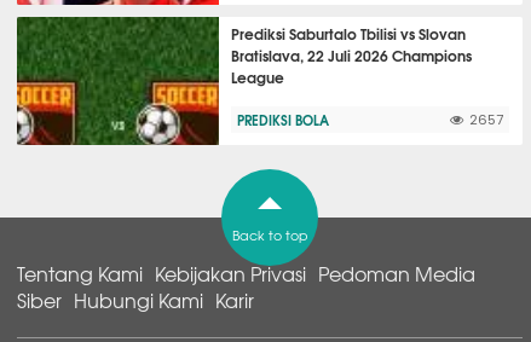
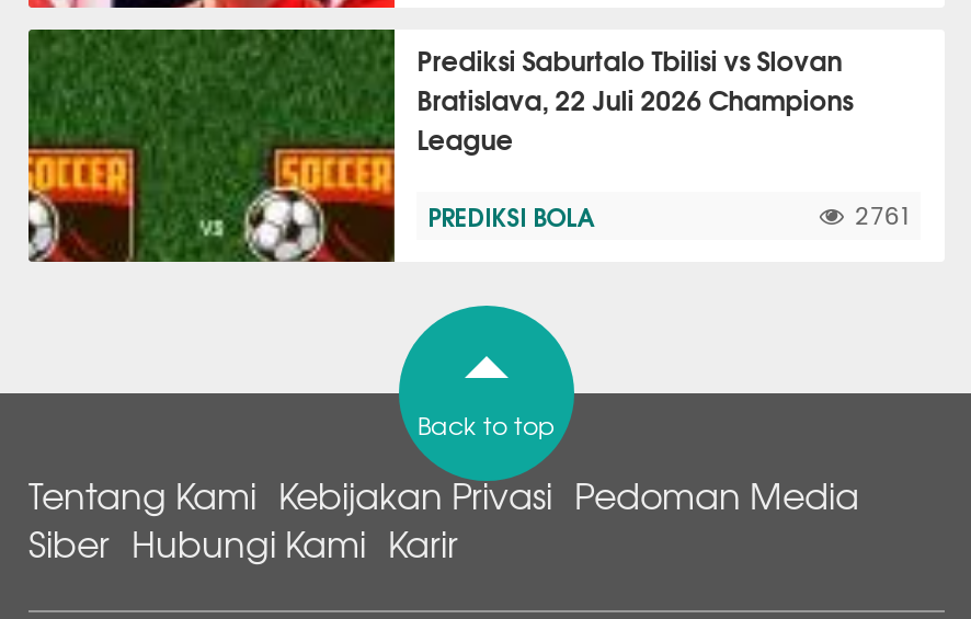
- 2657
+ 2761
